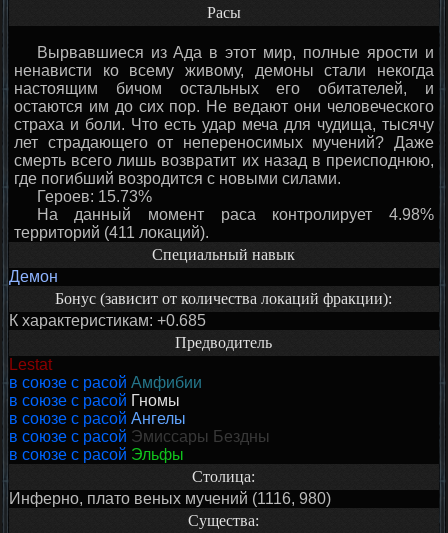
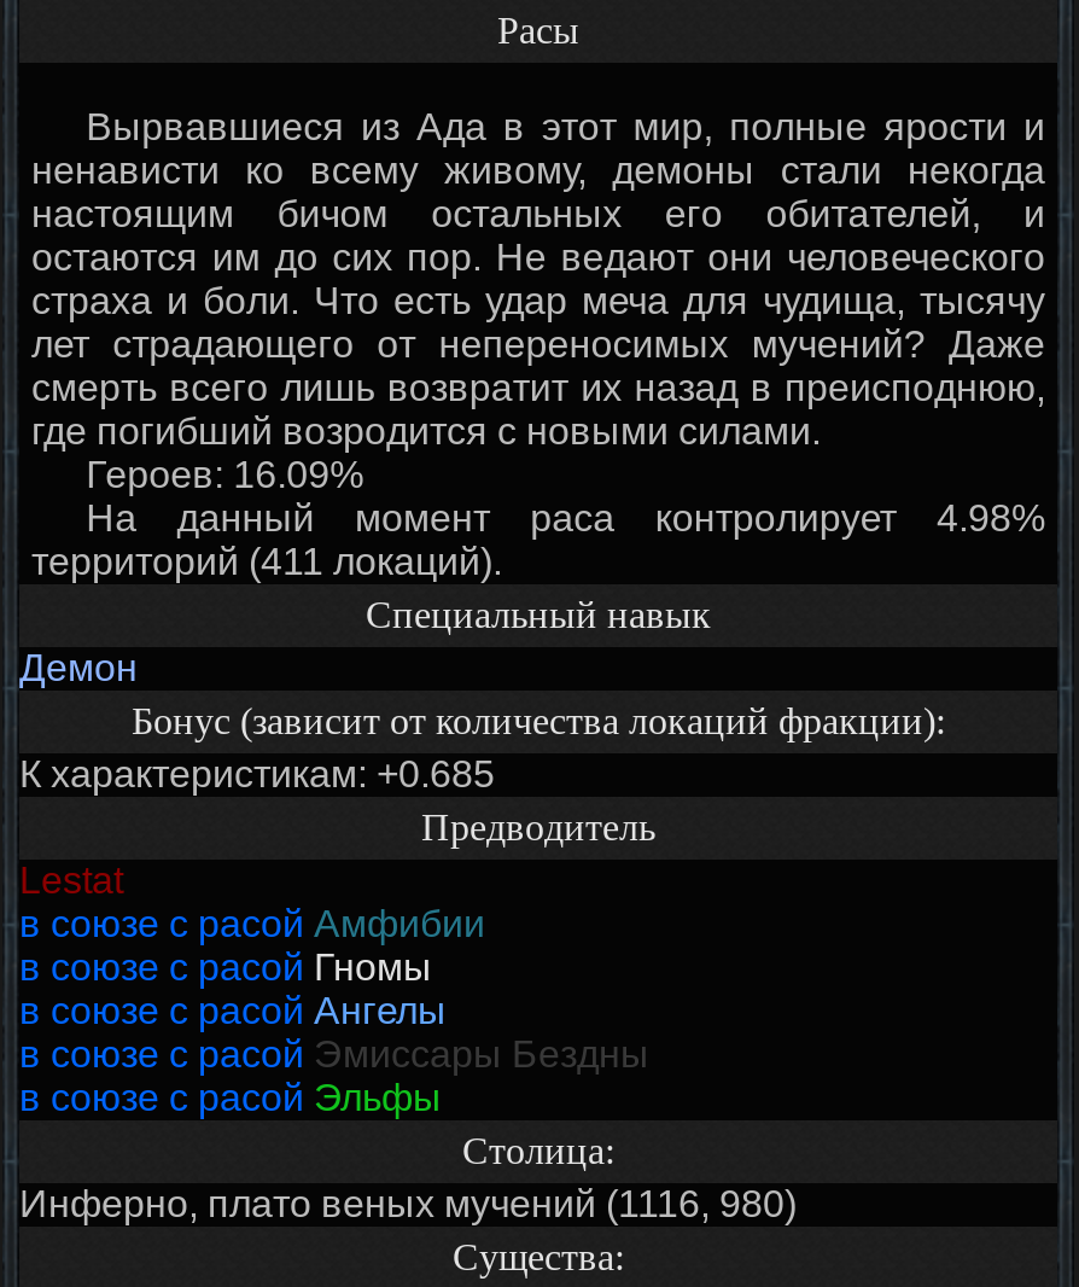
- Героев: 15.73%
+ Героев: 16.09%
